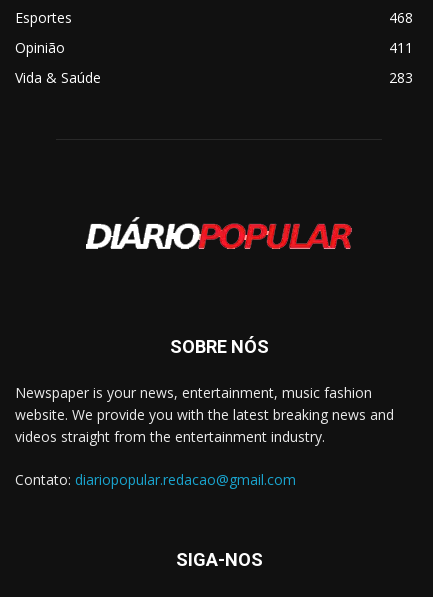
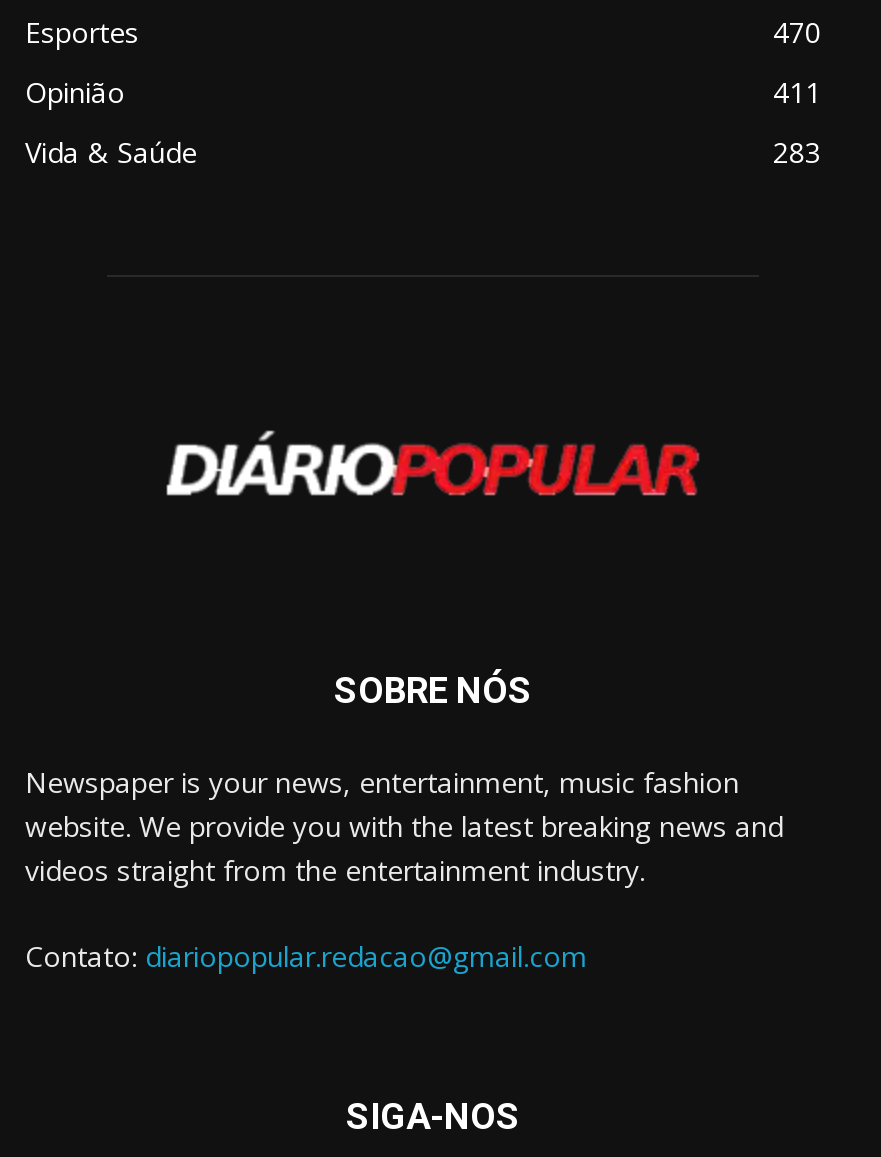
- 468
+ 470
